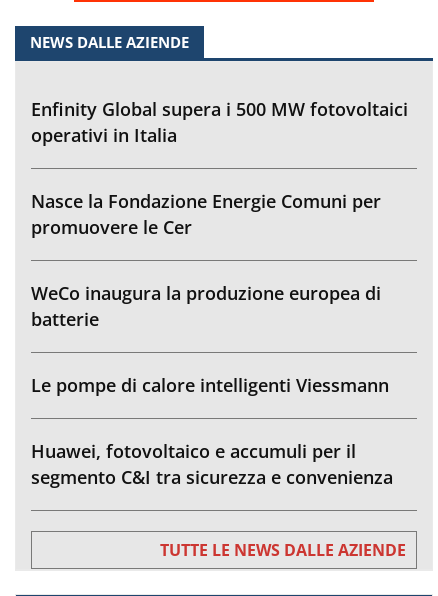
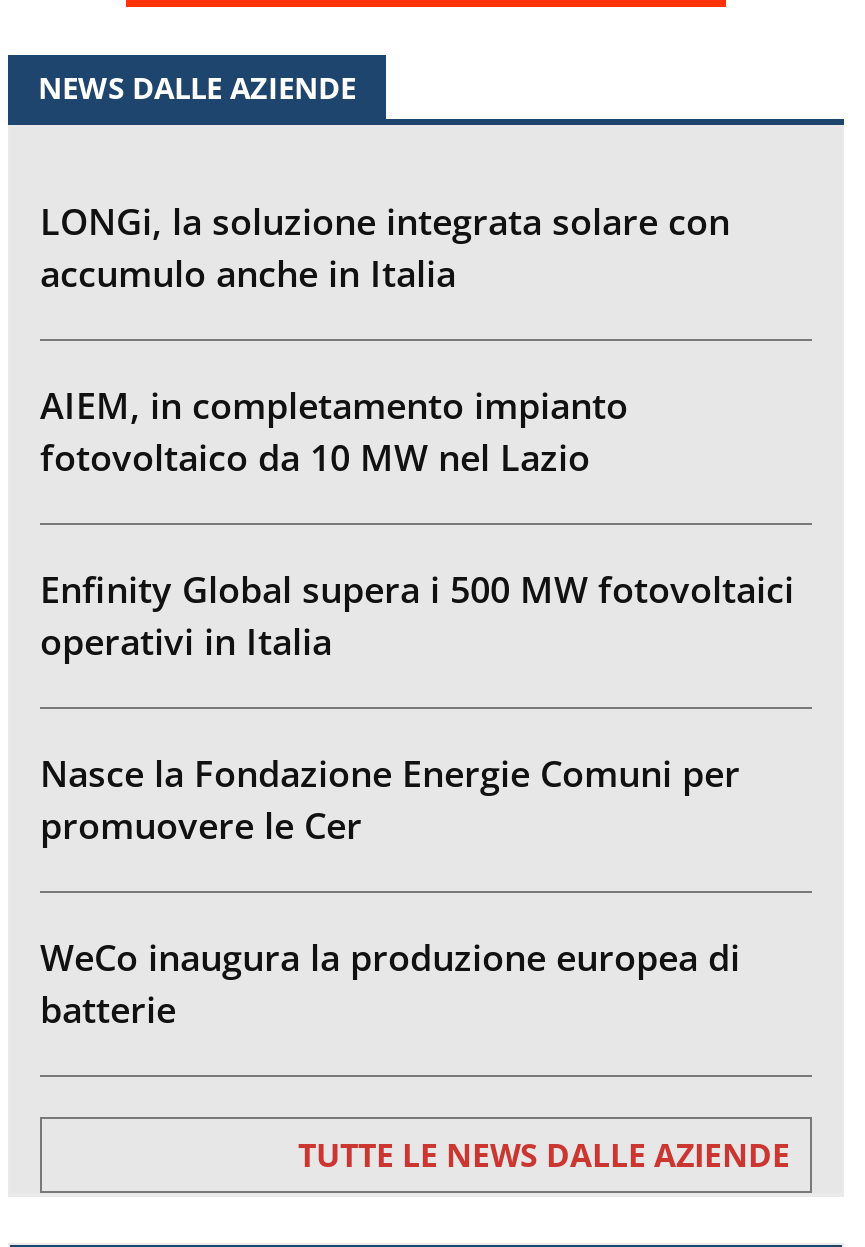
+ LONGi, la soluzione integrata solare con
+ accumulo anche in Italia
+ AIEM, in completamento impianto
+ fotovoltaico da 10 MW nel Lazio

moved down: Enfinity Global supera i 500 MW fotovoltaici | operativi in Italia | Nasce la Fondazione Energie Comuni per | promuovere le Cer | WeCo inaugura la produzione europea di | batterie

- Le pompe di calore intelligenti Viessmann
- Huawei, fotovoltaico e accumuli per il
- segmento C&I tra sicurezza e convenienza
